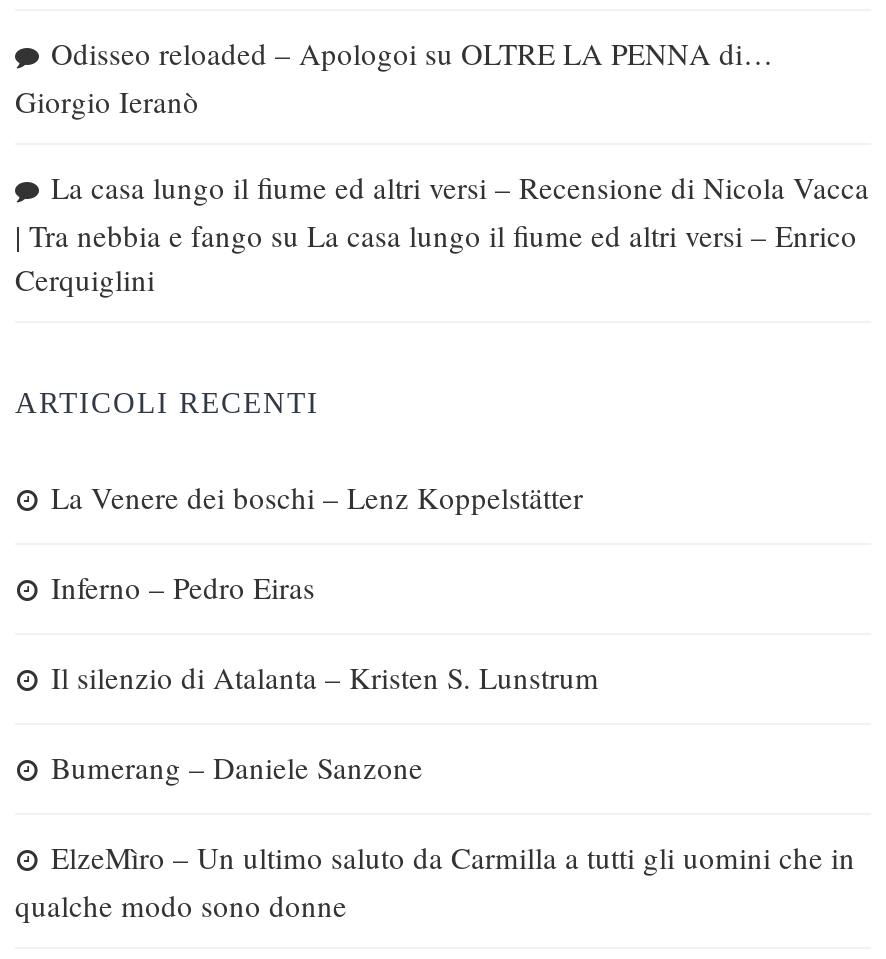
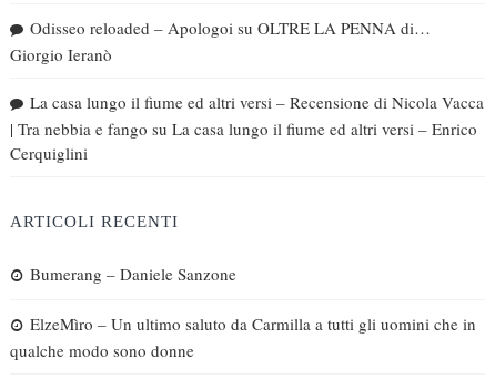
- La Venere dei boschi – Lenz Koppelstätter
- Inferno – Pedro Eiras
- Il silenzio di Atalanta – Kristen S. Lunstrum
